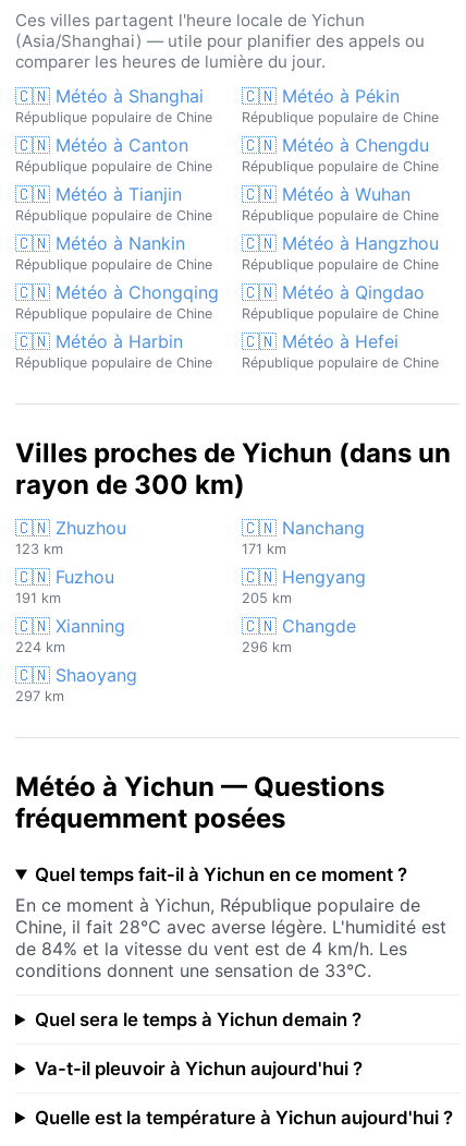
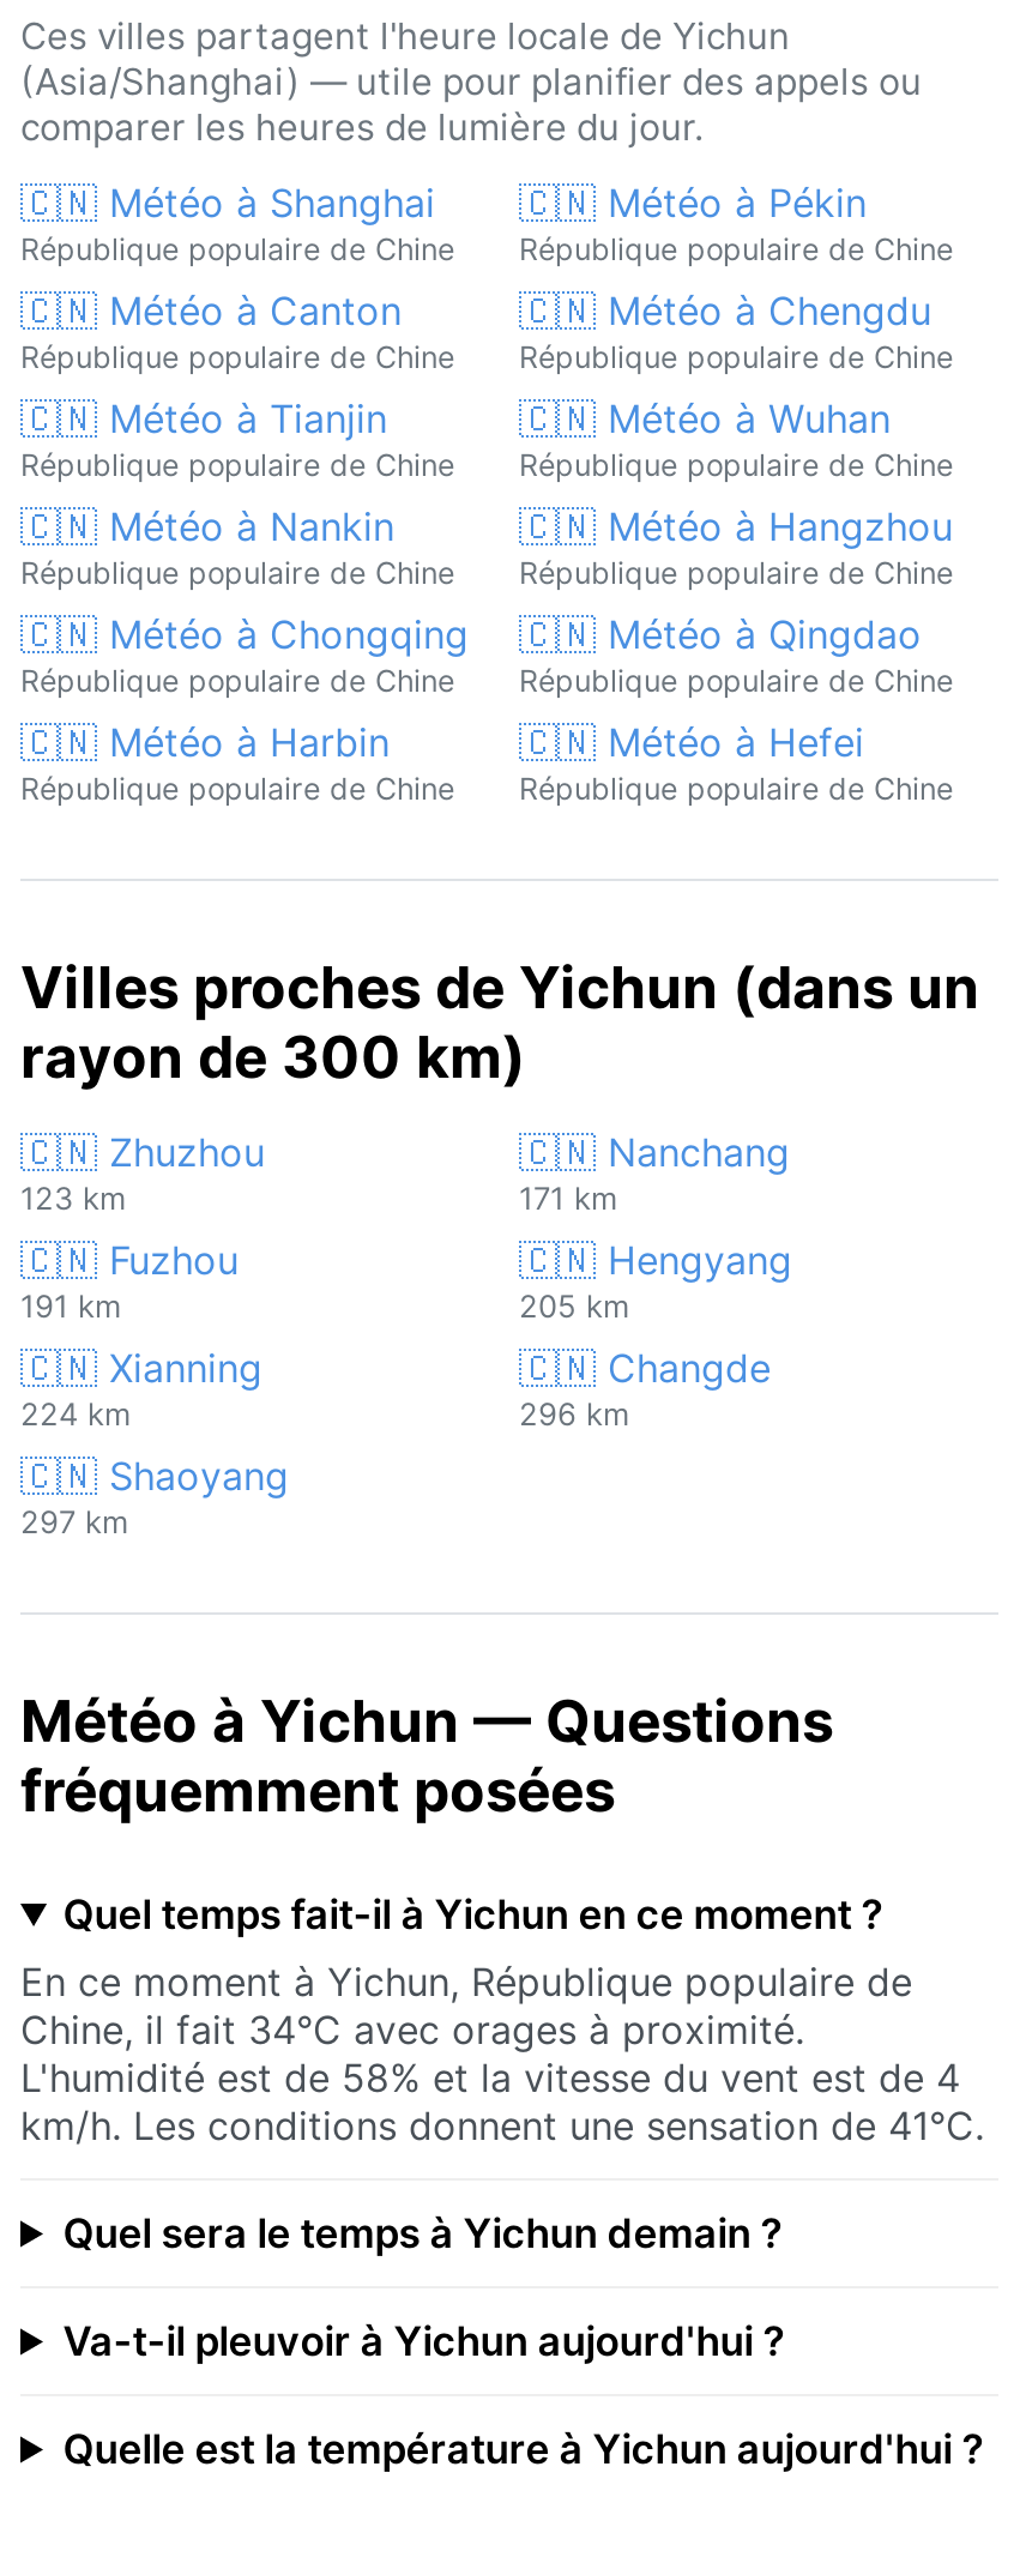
- Chine, il fait 28°C avec averse légère. L'humidité est
- de 84% et la vitesse du vent est de 4 km/h. Les
- conditions donnent une sensation de 33°C.
+ Chine, il fait 34°C avec orages à proximité.
+ L'humidité est de 58% et la vitesse du vent est de 4
+ km/h. Les conditions donnent une sensation de 41°C.
